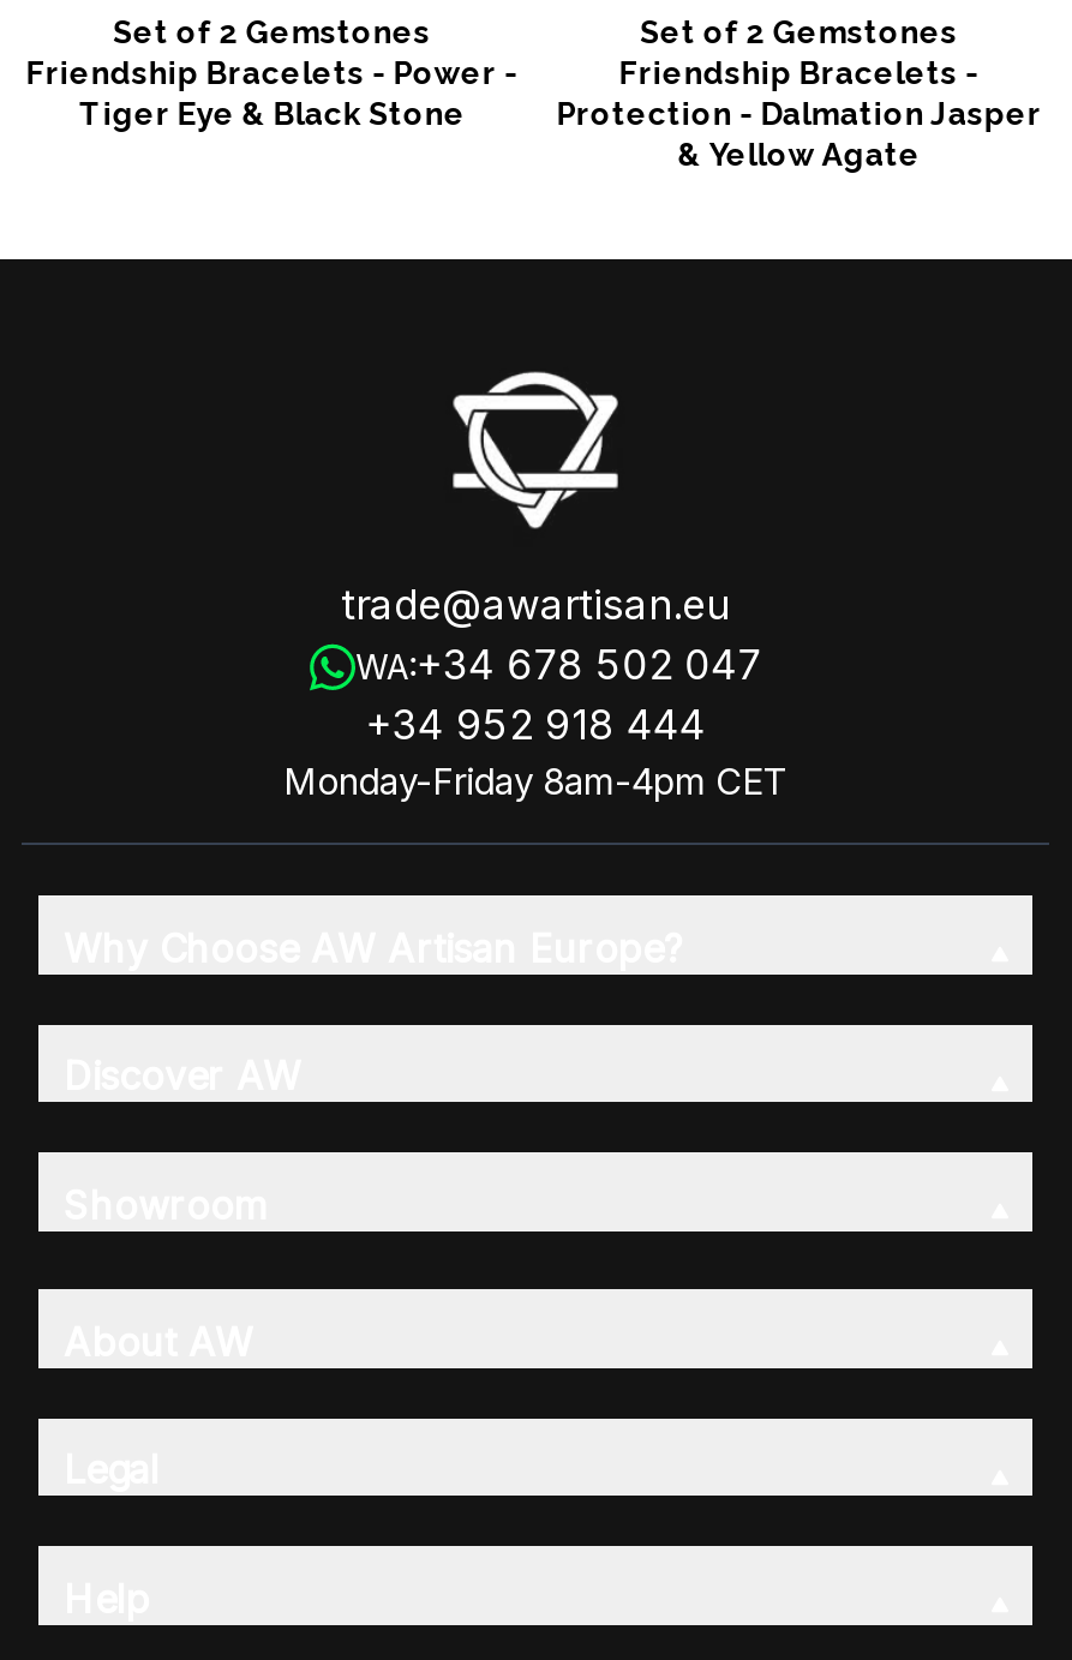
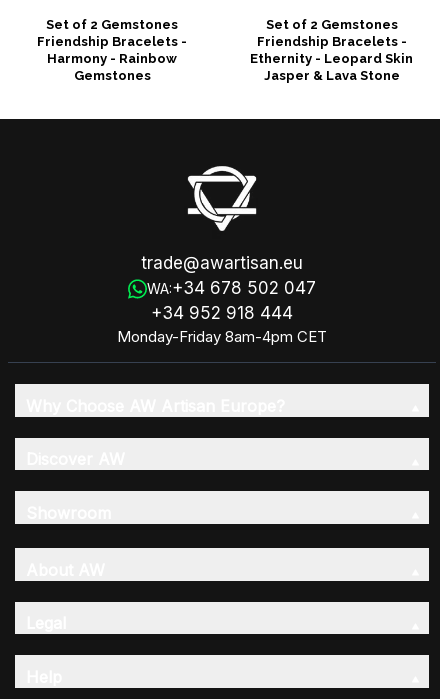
- Friendship Bracelets - Power -
- Tiger Eye & Black Stone
+ Friendship Bracelets -
+ Harmony - Rainbow
+ Gemstones

- Protection - Dalmation Jasper
- & Yellow Agate
+ Ethernity - Leopard Skin
+ Jasper & Lava Stone
